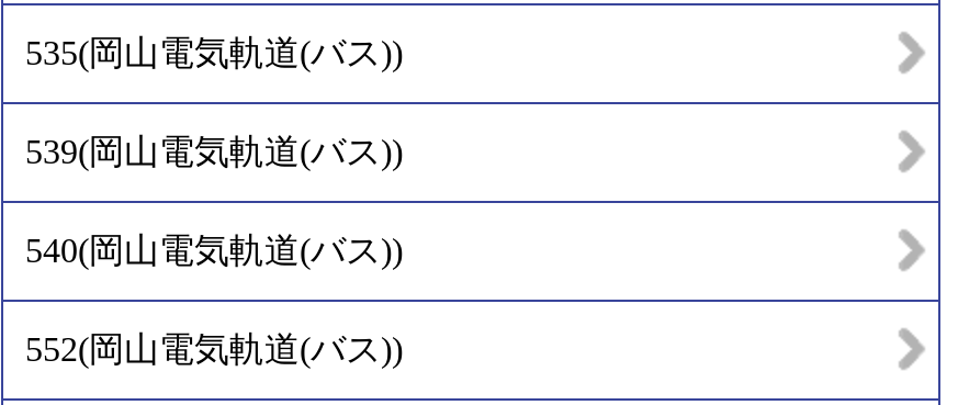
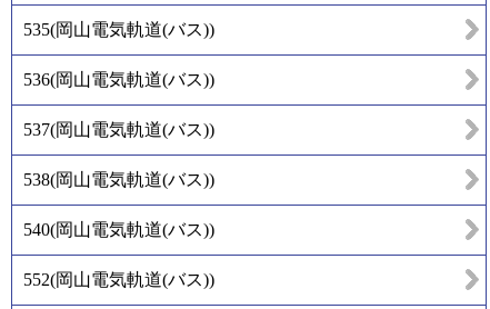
- 539(岡山電気軌道(バス))
+ 536(岡山電気軌道(バス))
+ 537(岡山電気軌道(バス))
+ 538(岡山電気軌道(バス))
